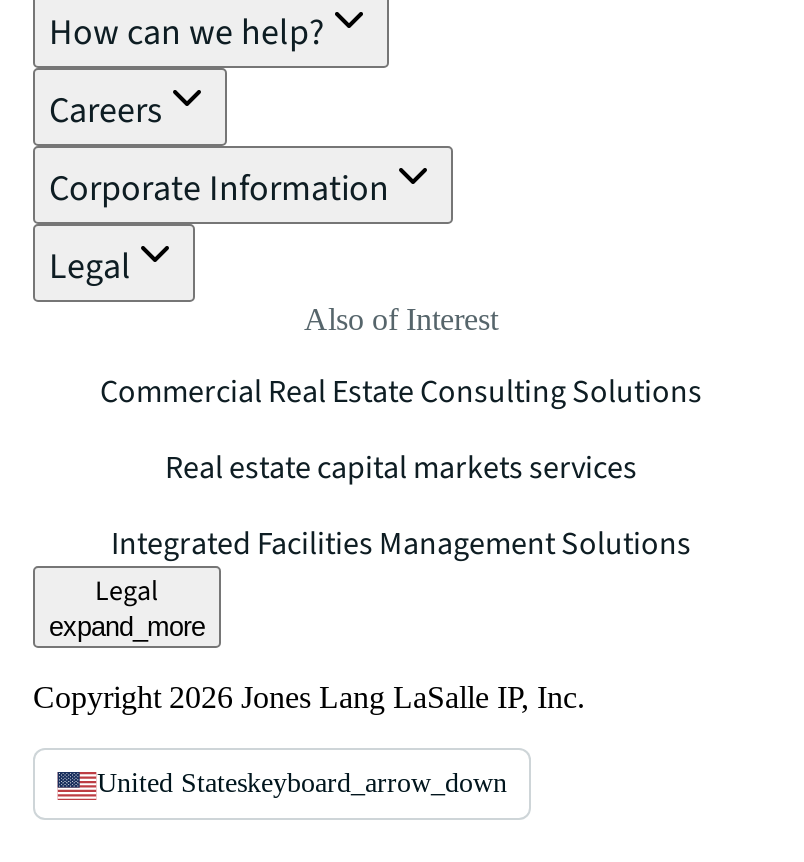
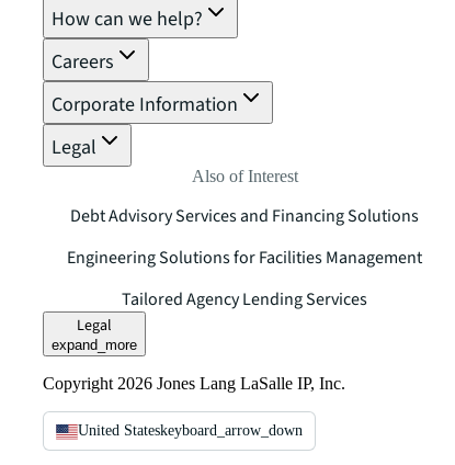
- Commercial Real Estate Consulting Solutions
+ Debt Advisory Services and Financing Solutions

- Real estate capital markets services
+ Engineering Solutions for Facilities Management

- Integrated Facilities Management Solutions
+ Tailored Agency Lending Services
